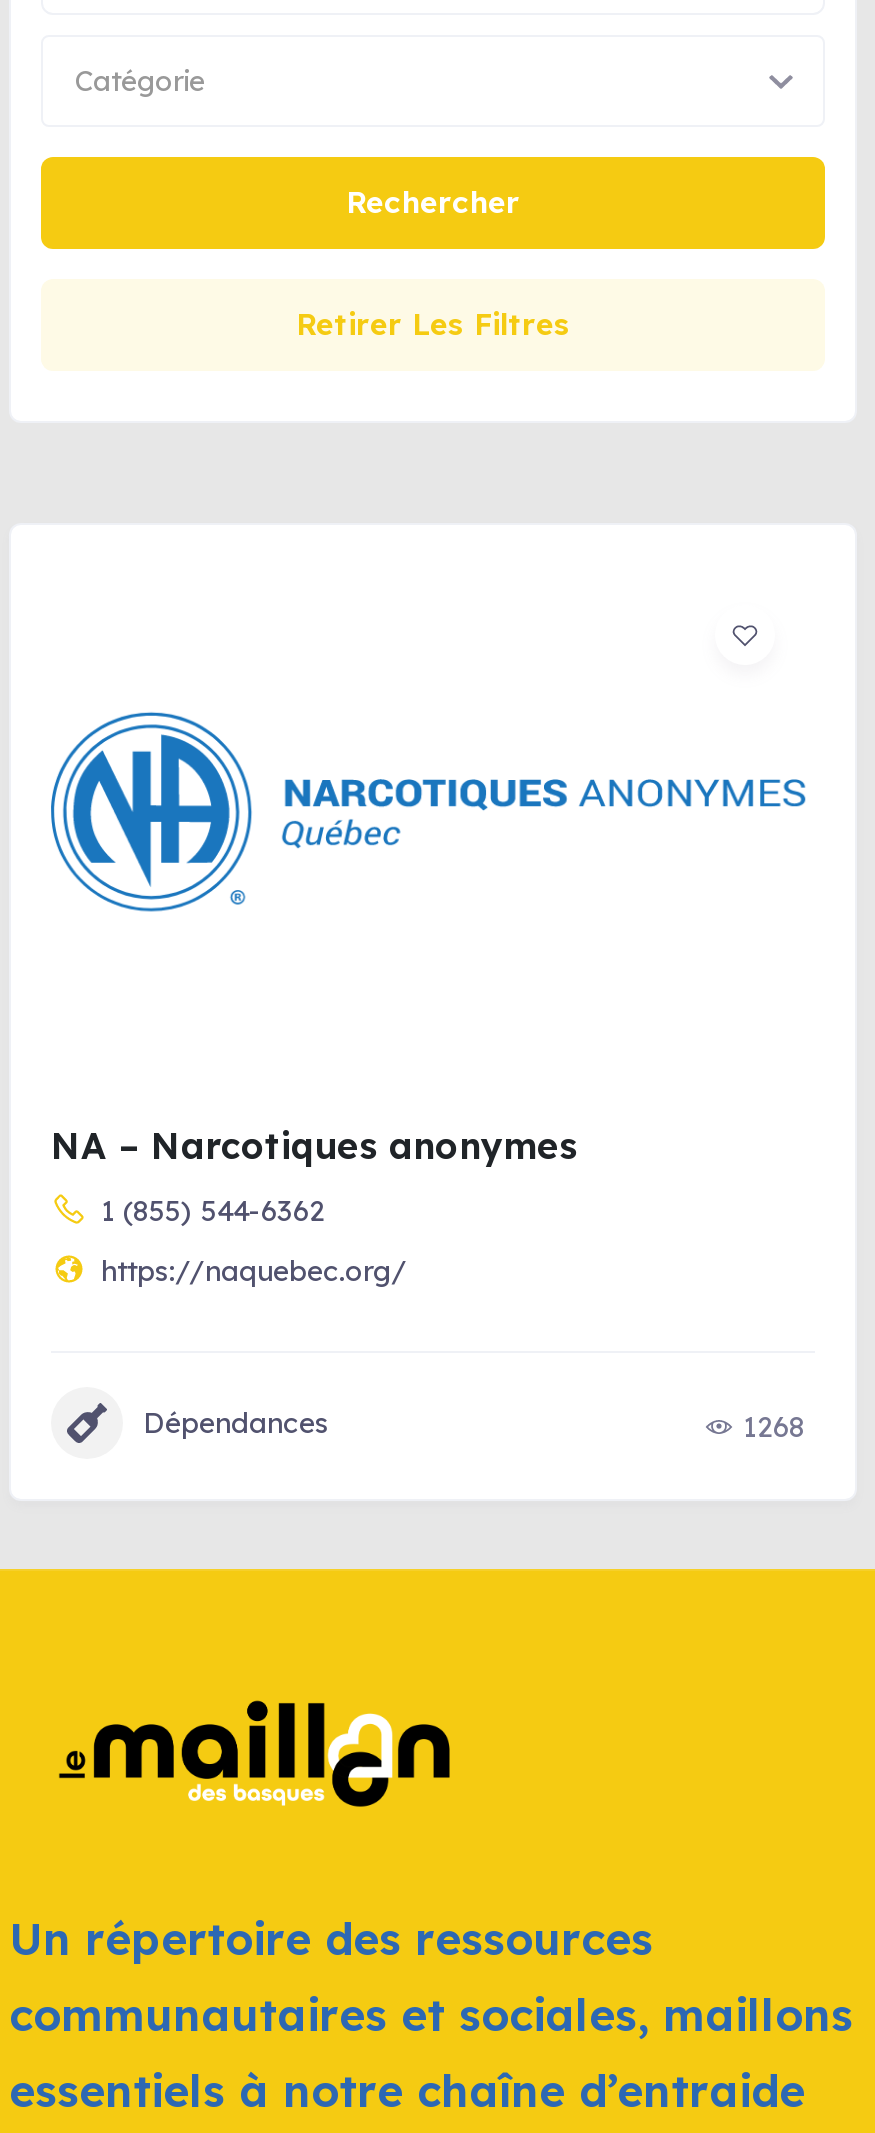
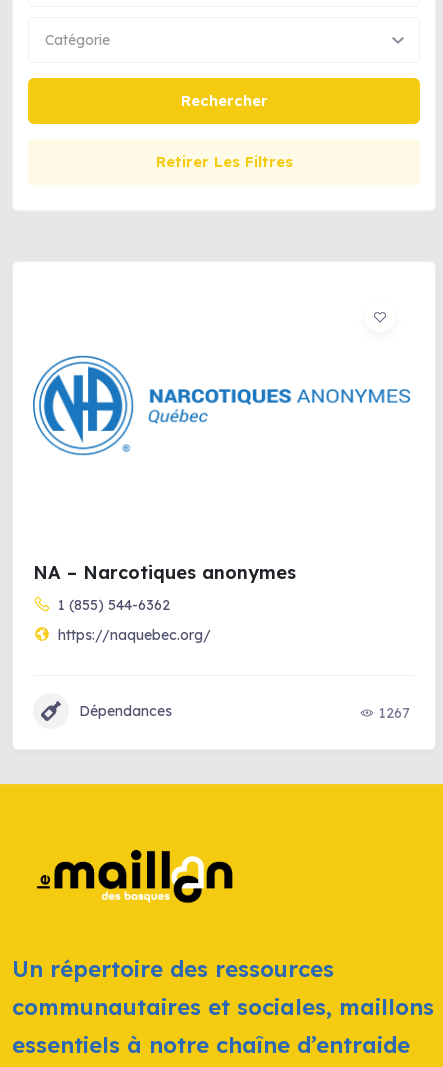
- 1268
+ 1267
